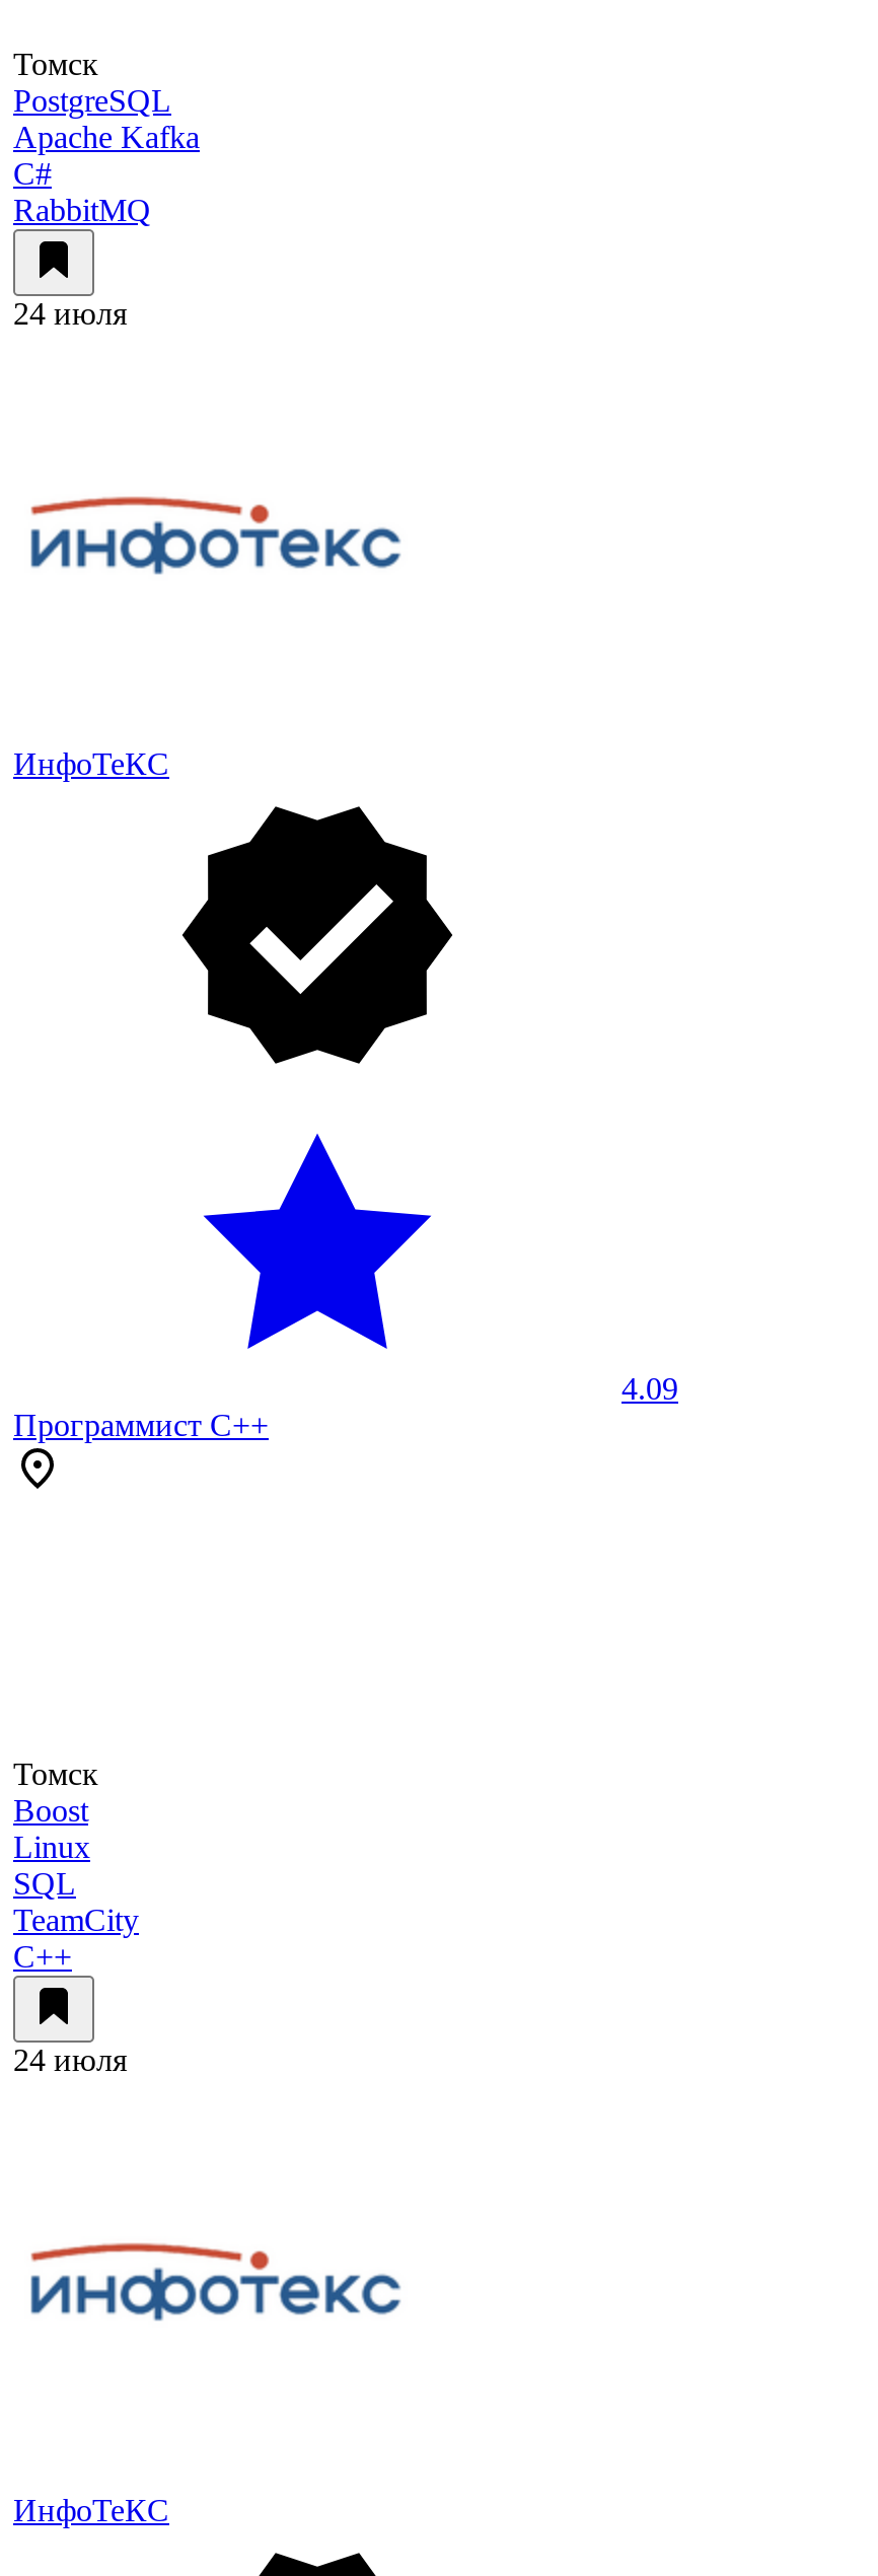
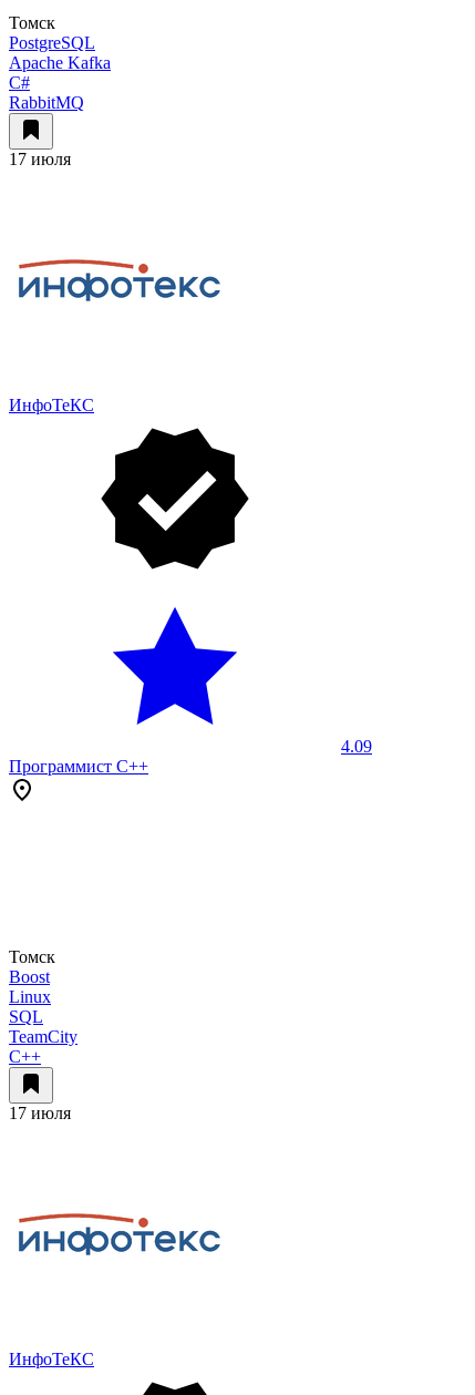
- 24 июля
+ 17 июля

- 24 июля
+ 17 июля
